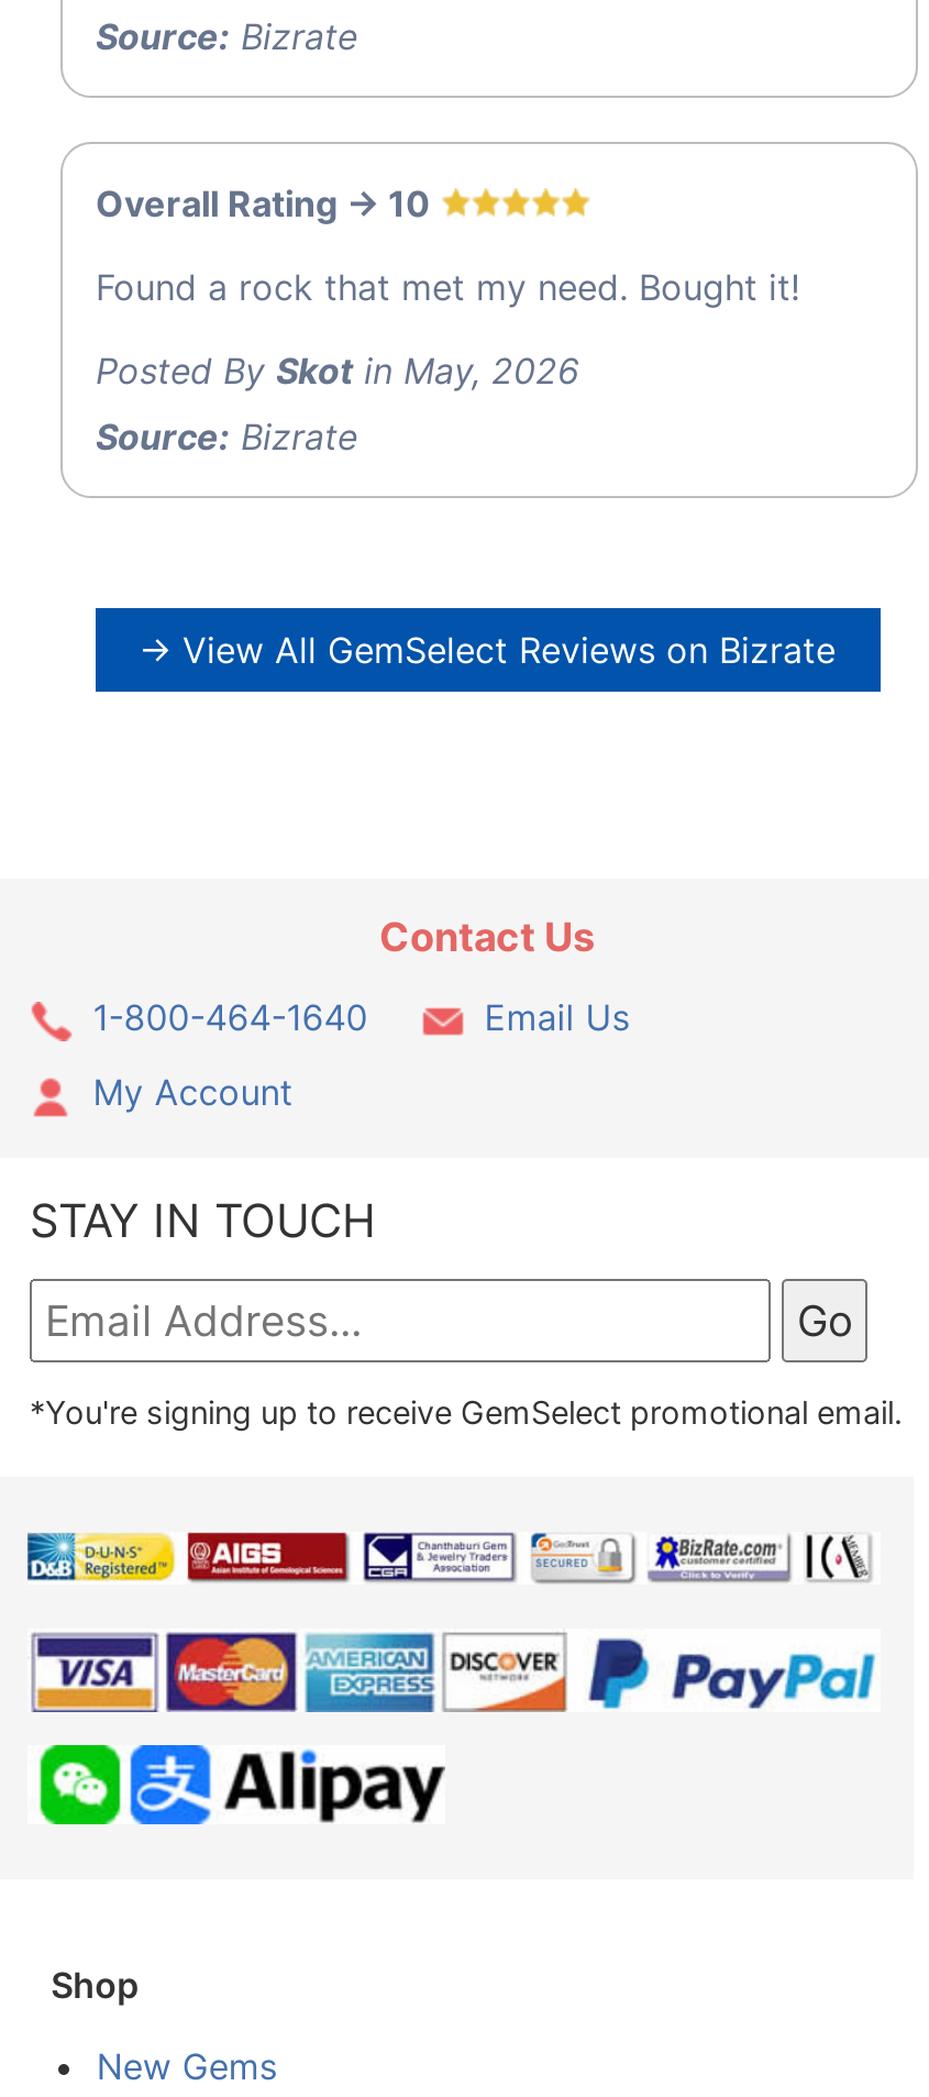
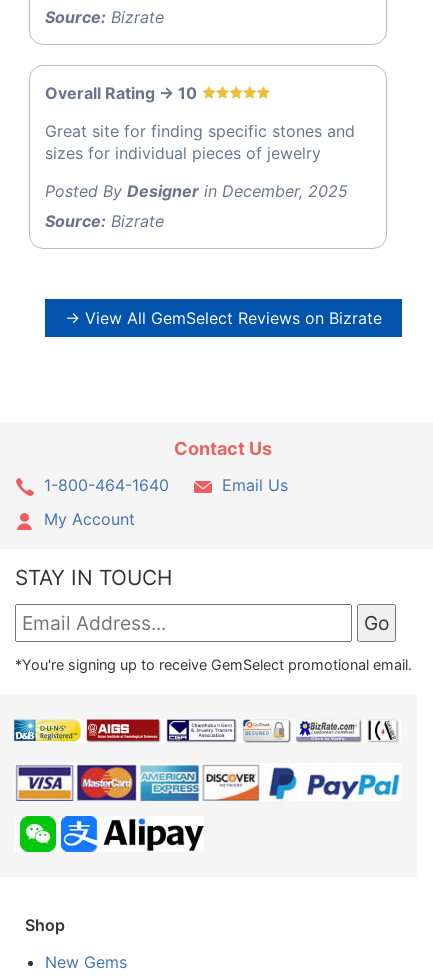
- Found a rock that met my need. Bought it!
+ Great site for finding specific stones and
+ sizes for individual pieces of jewelry

- Posted By Skot in May, 2026
+ Posted By Designer in December, 2025
